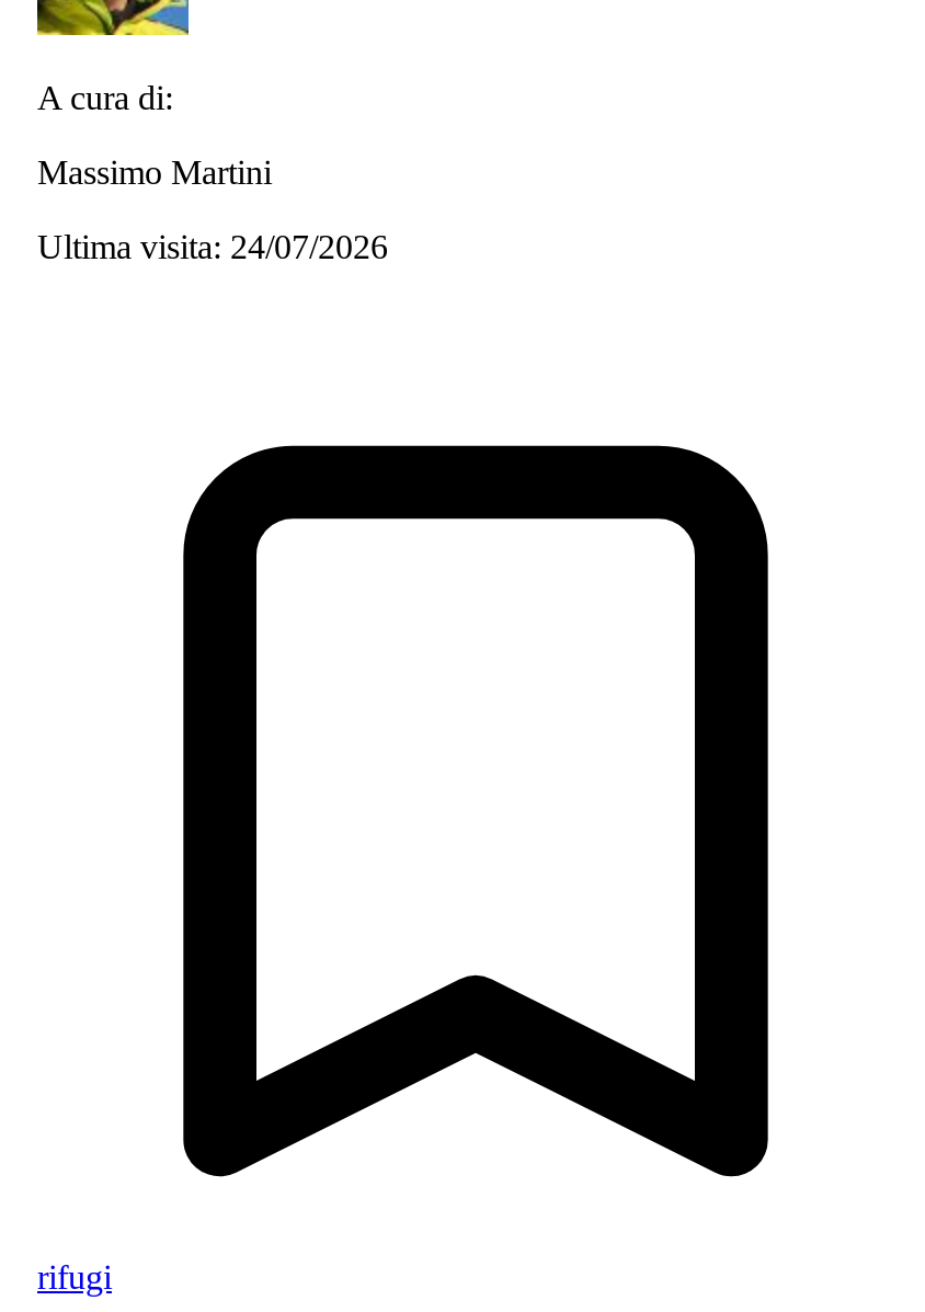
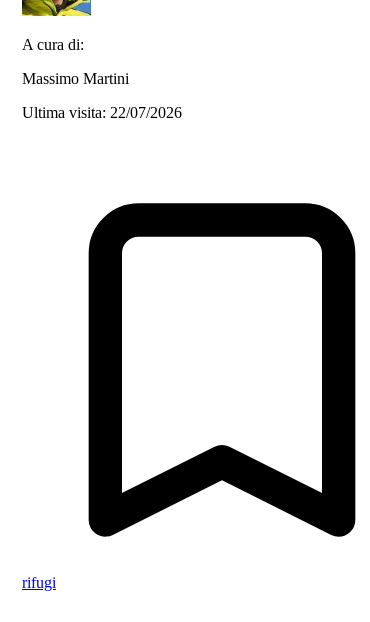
- Ultima visita: 24/07/2026
+ Ultima visita: 22/07/2026
